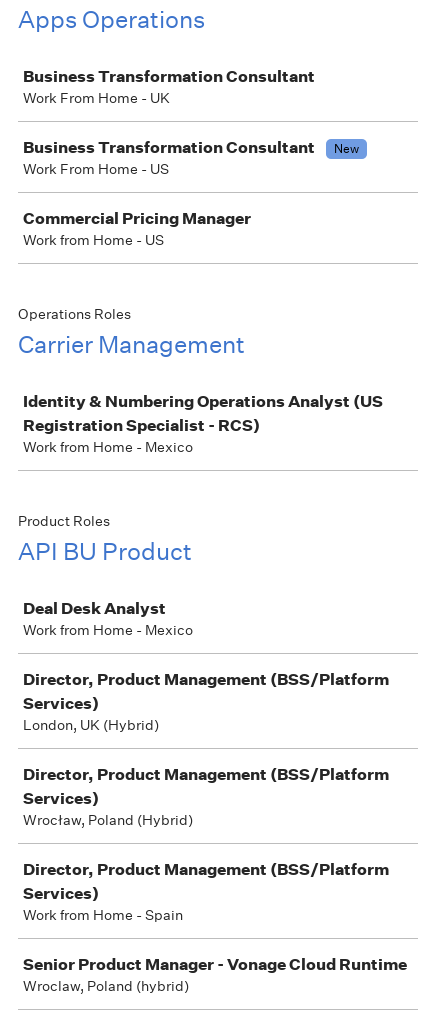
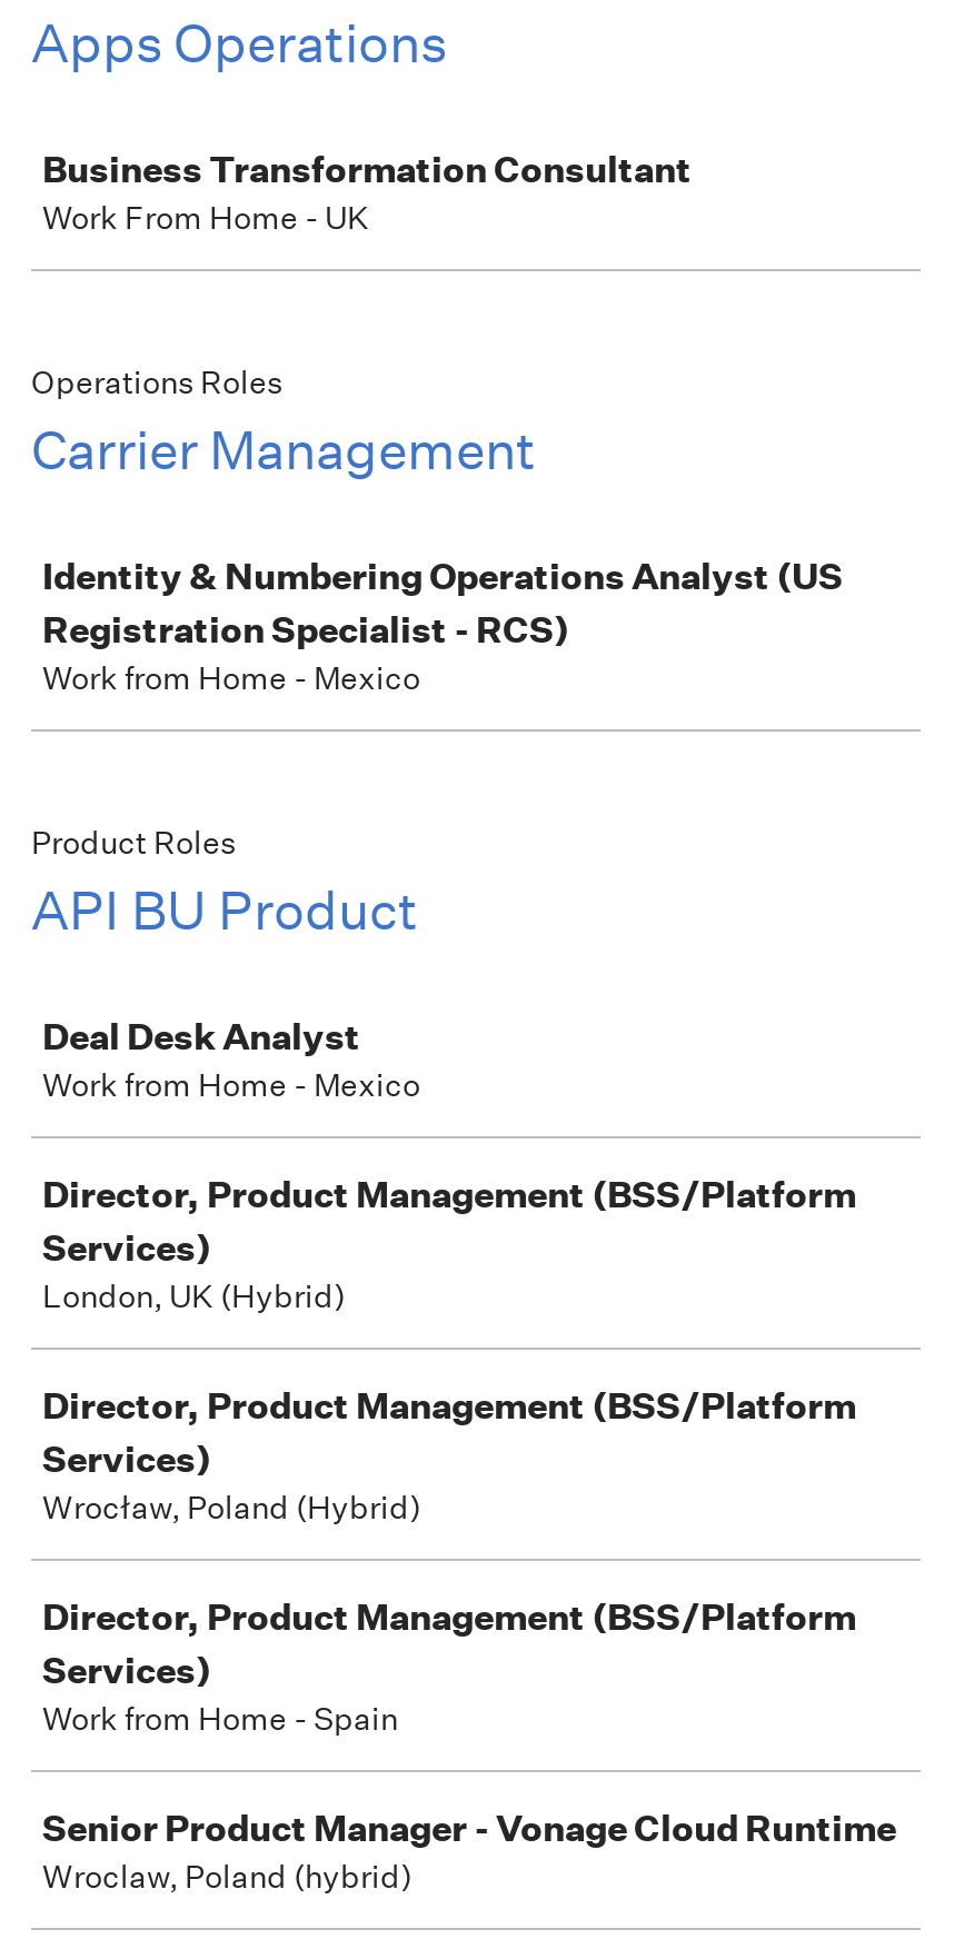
- Business Transformation Consultant
- New
- Work From Home - US
- Commercial Pricing Manager
- Work from Home - US
